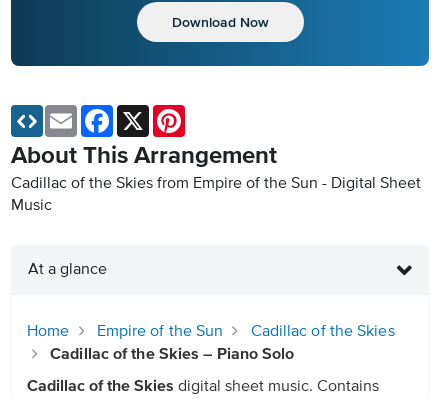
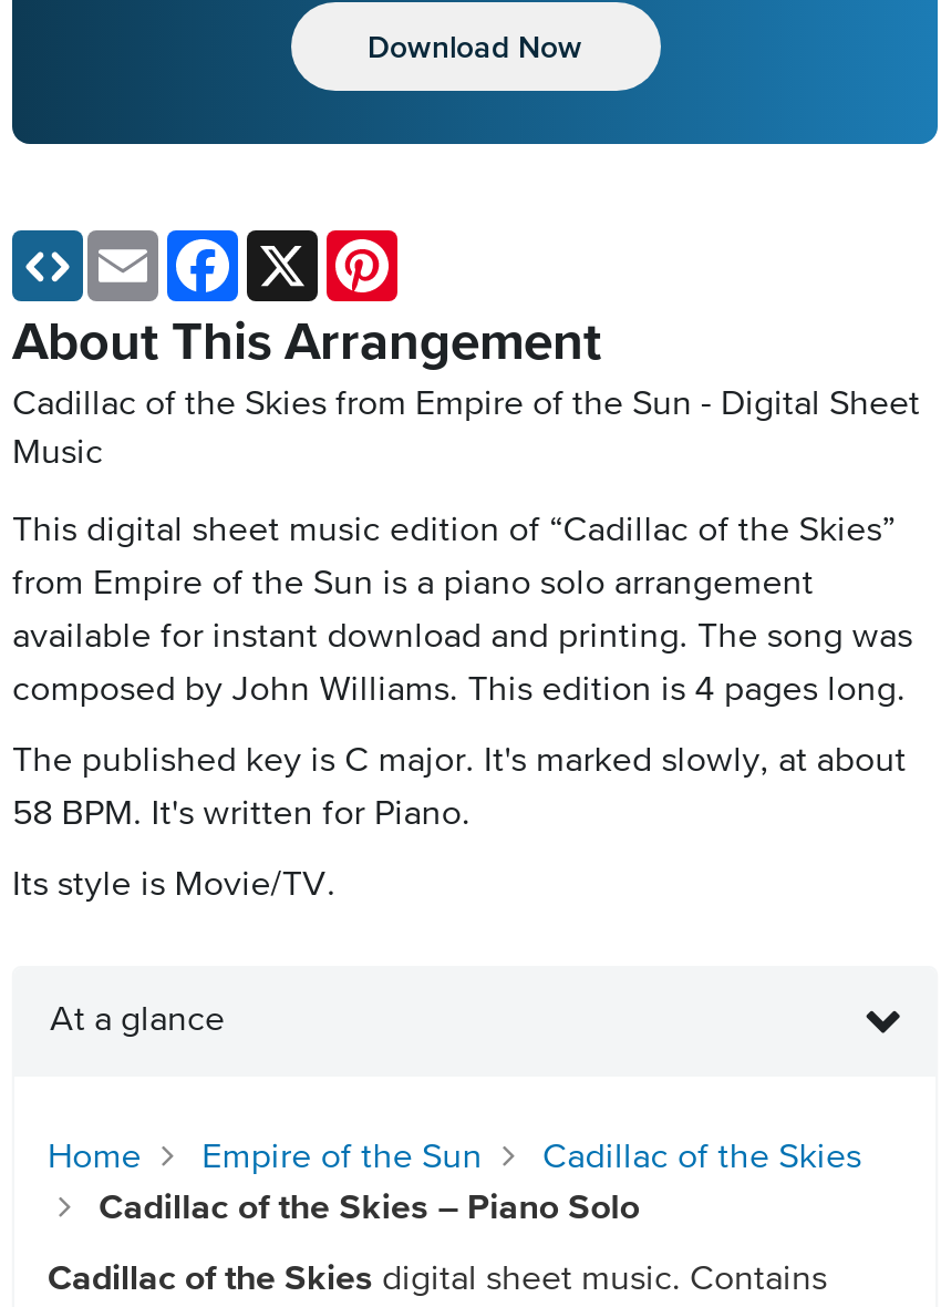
+ This digital sheet music edition of “Cadillac of the Skies”
+ from Empire of the Sun is a piano solo arrangement
+ available for instant download and printing. The song was
+ composed by John Williams. This edition is 4 pages long.
+ The published key is C major. It's marked slowly, at about
+ 58 BPM. It's written for Piano.
+ Its style is Movie/TV.
